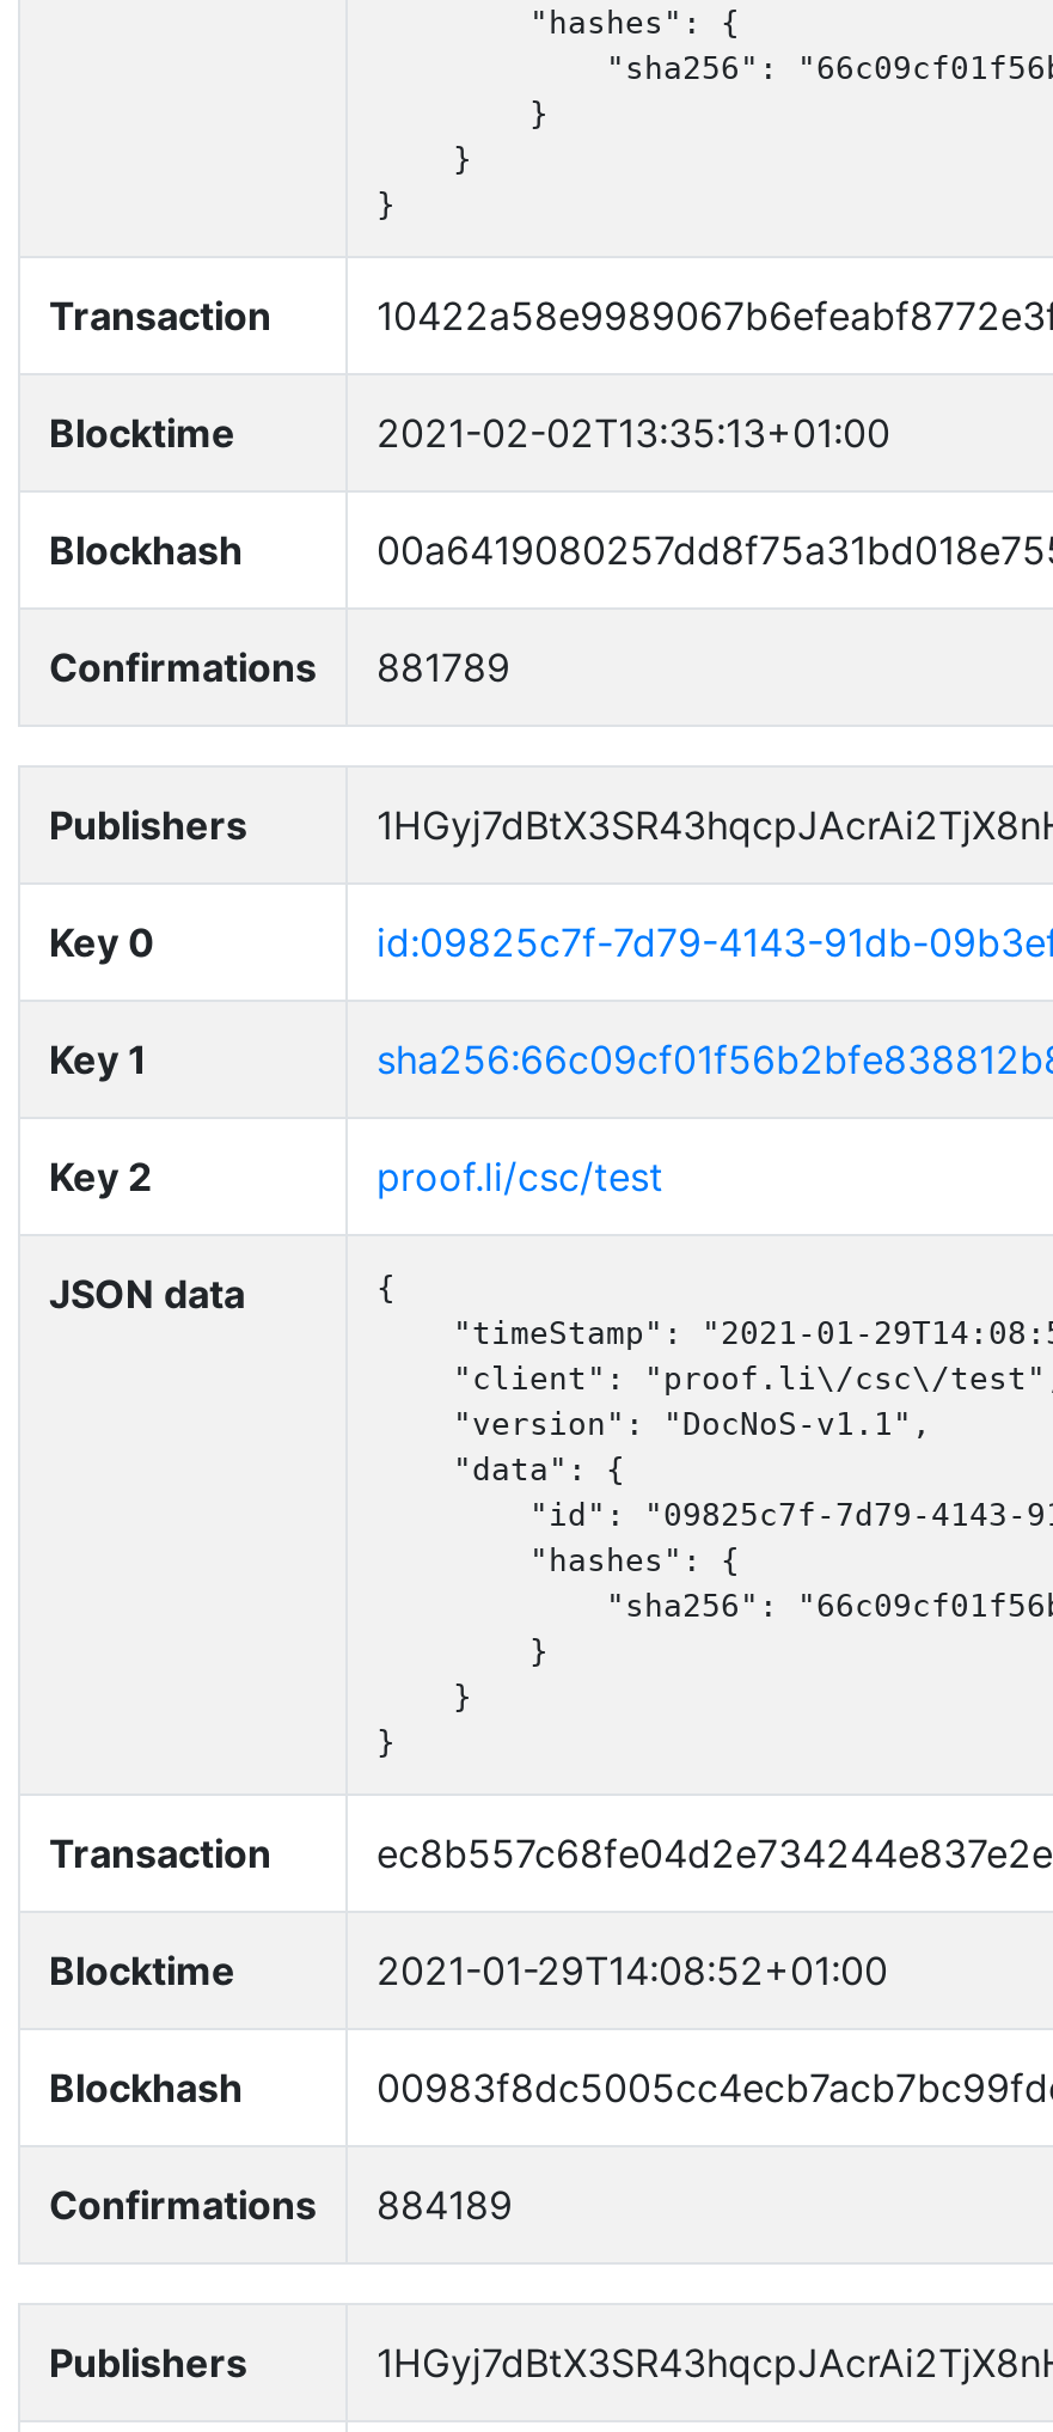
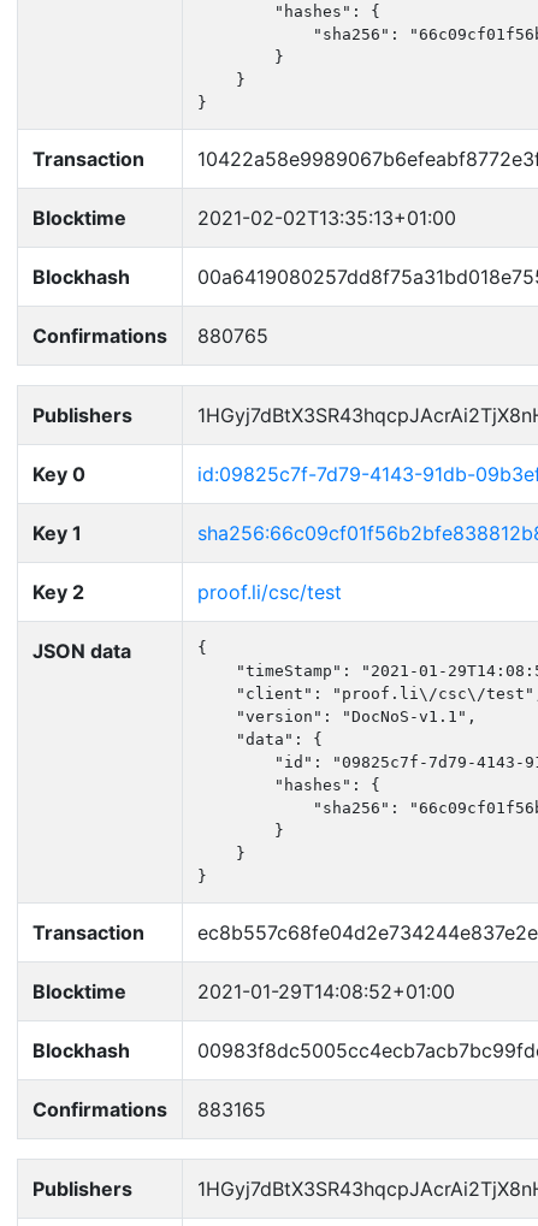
- Confirmations 881789
+ Confirmations 880765

- Confirmations 884189
+ Confirmations 883165
